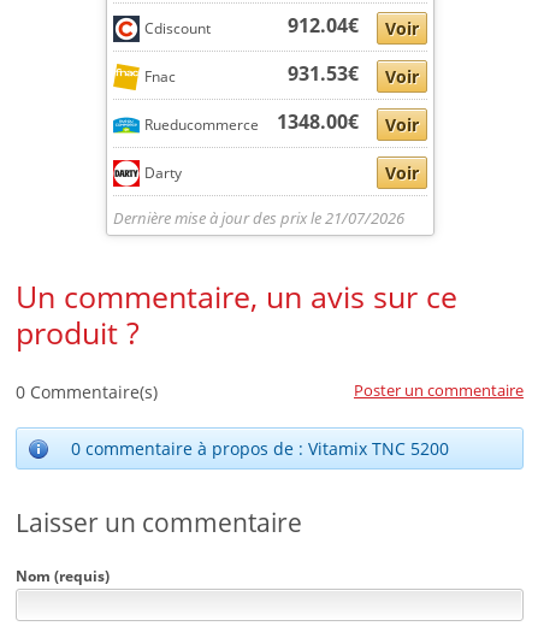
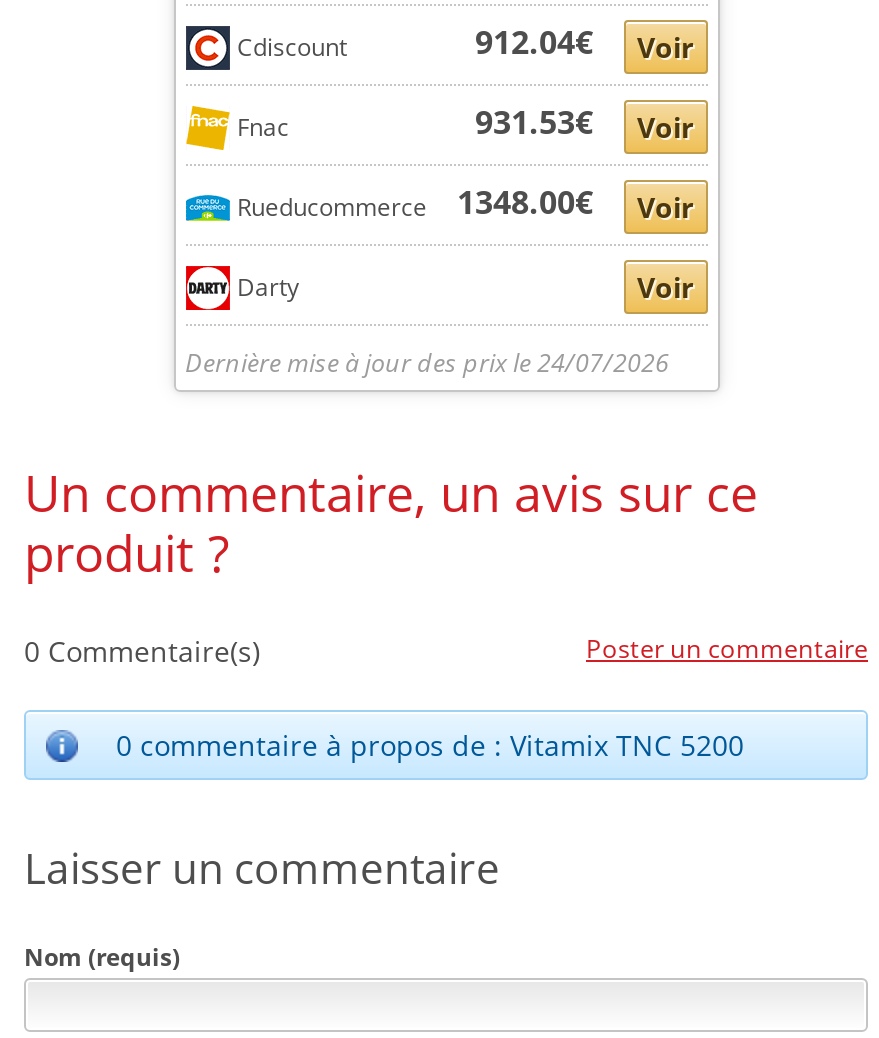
- Dernière mise à jour des prix le 21/07/2026
+ Dernière mise à jour des prix le 24/07/2026
